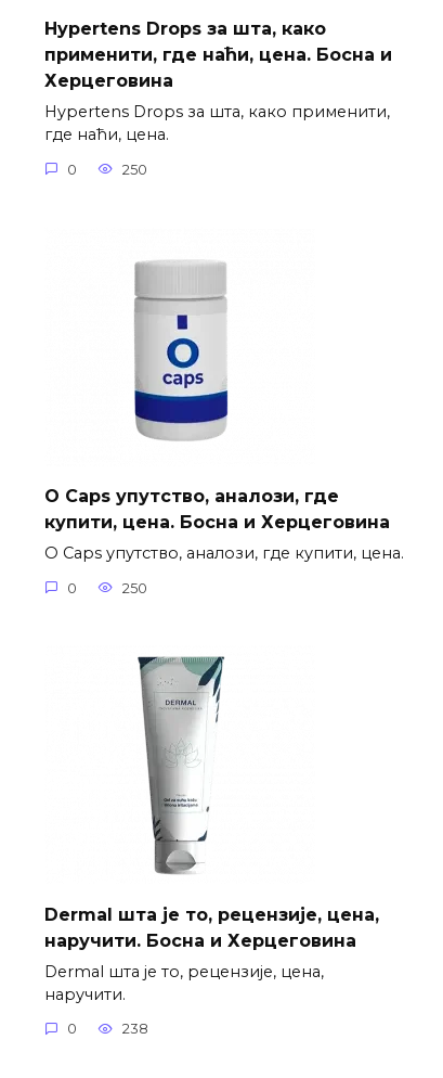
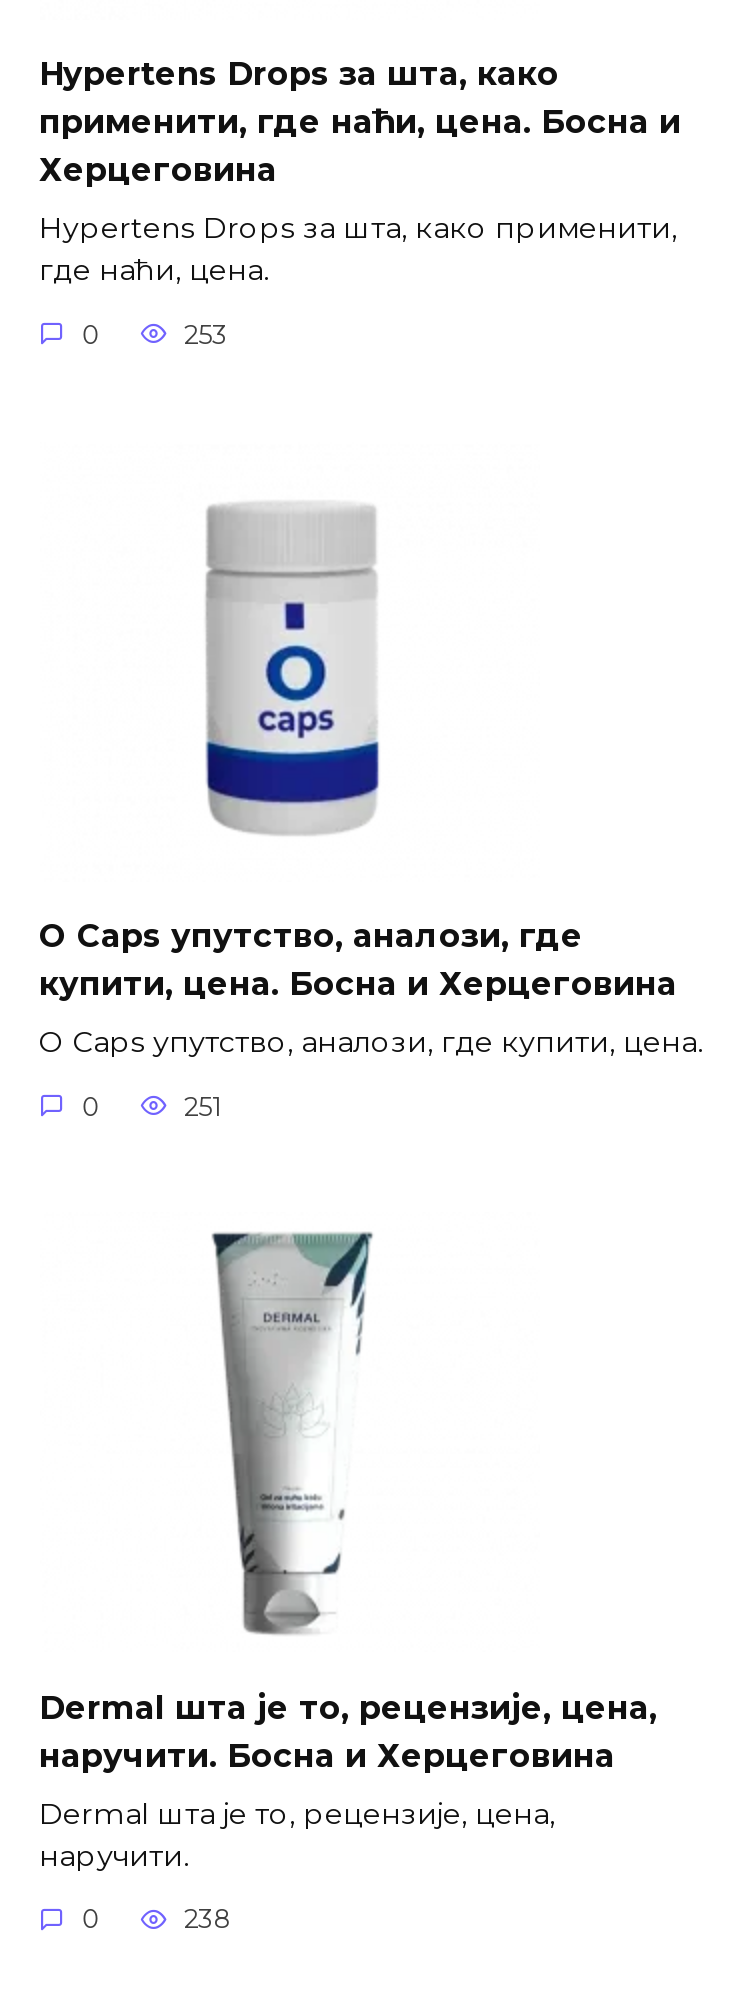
- 250
+ 253

- 250
+ 251
